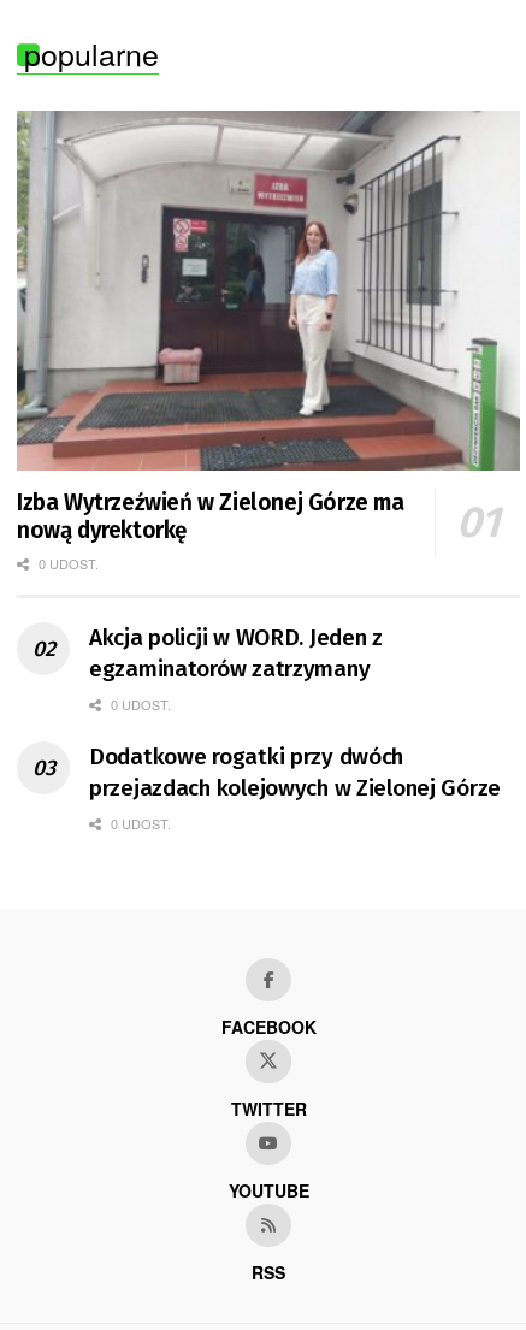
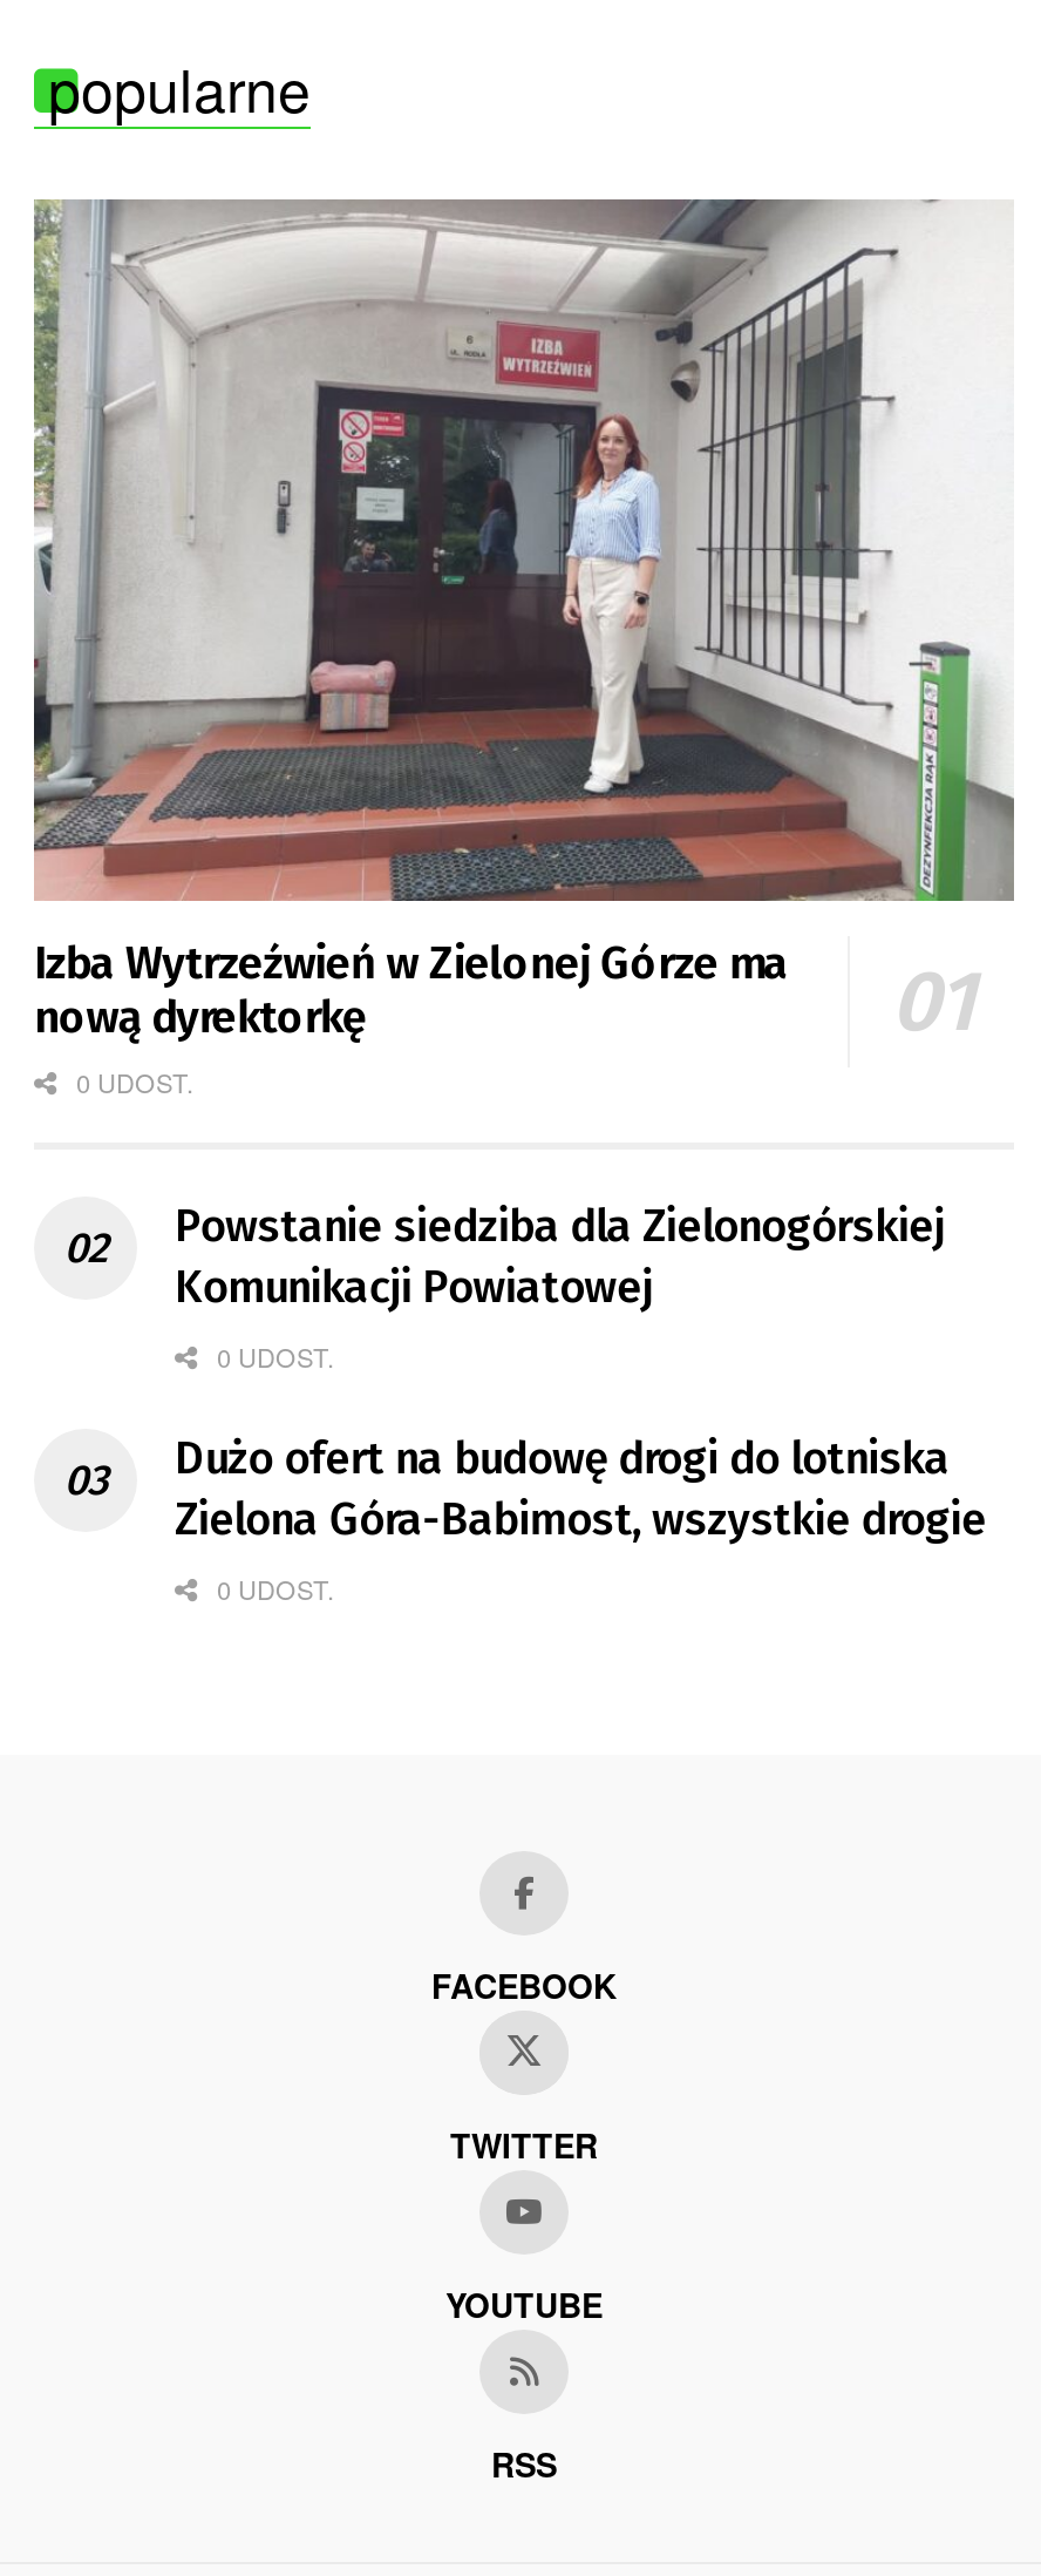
- Akcja policji w WORD. Jeden z
- egzaminatorów zatrzymany
+ Powstanie siedziba dla Zielonogórskiej
+ Komunikacji Powiatowej

- Dodatkowe rogatki przy dwóch
- przejazdach kolejowych w Zielonej Górze
+ Dużo ofert na budowę drogi do lotniska
+ Zielona Góra-Babimost, wszystkie drogie
